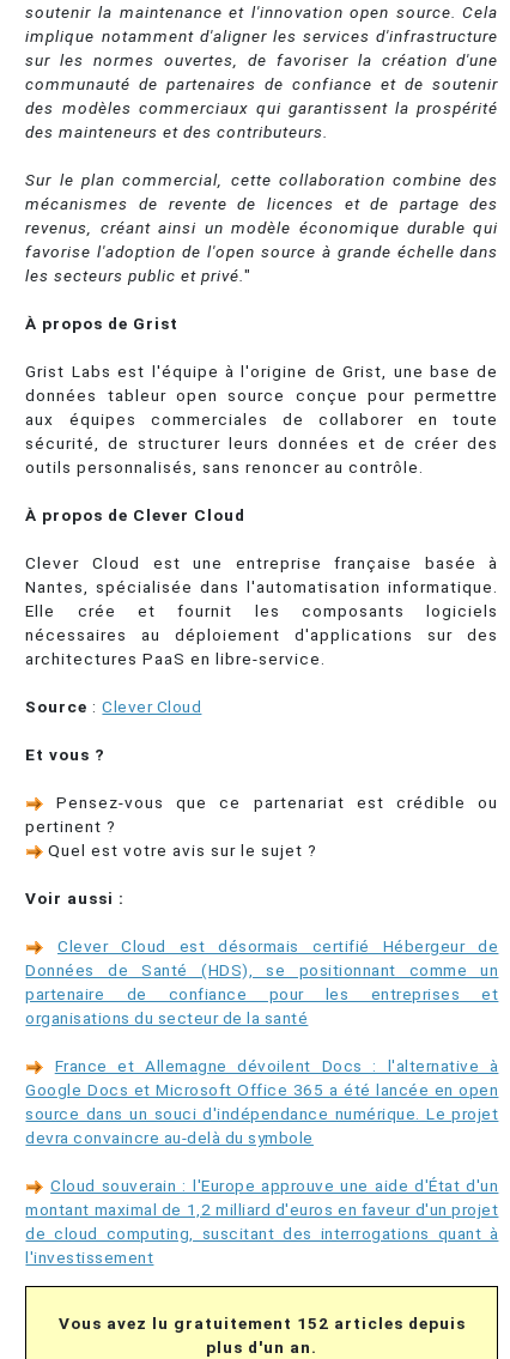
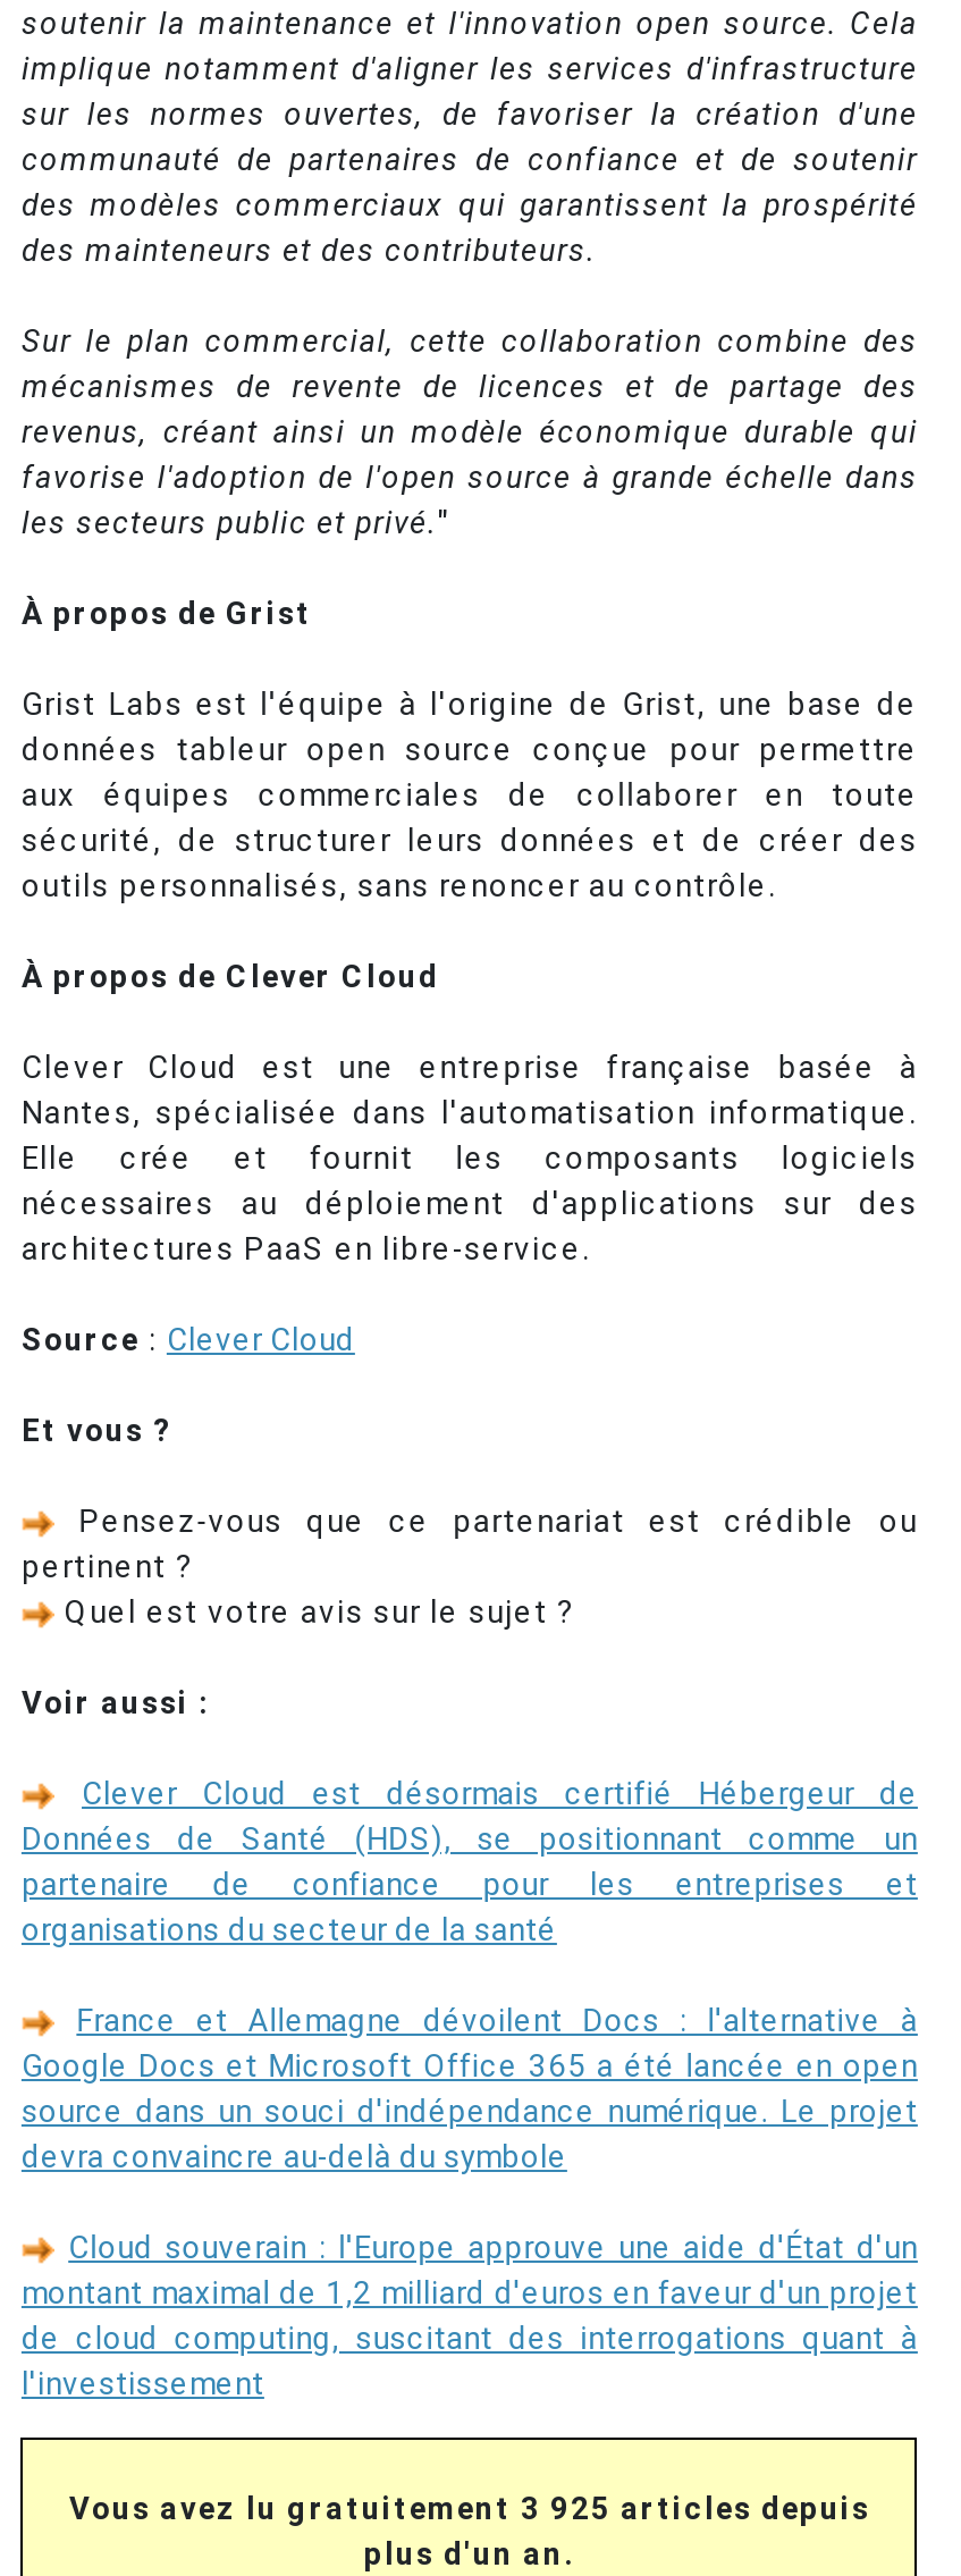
- Vous avez lu gratuitement 152 articles depuis
+ Vous avez lu gratuitement 3 925 articles depuis
